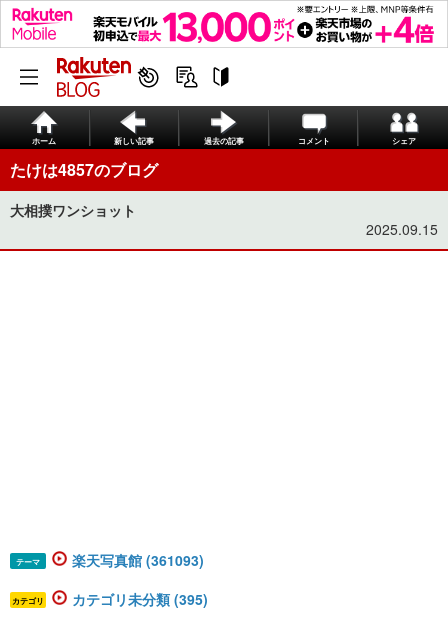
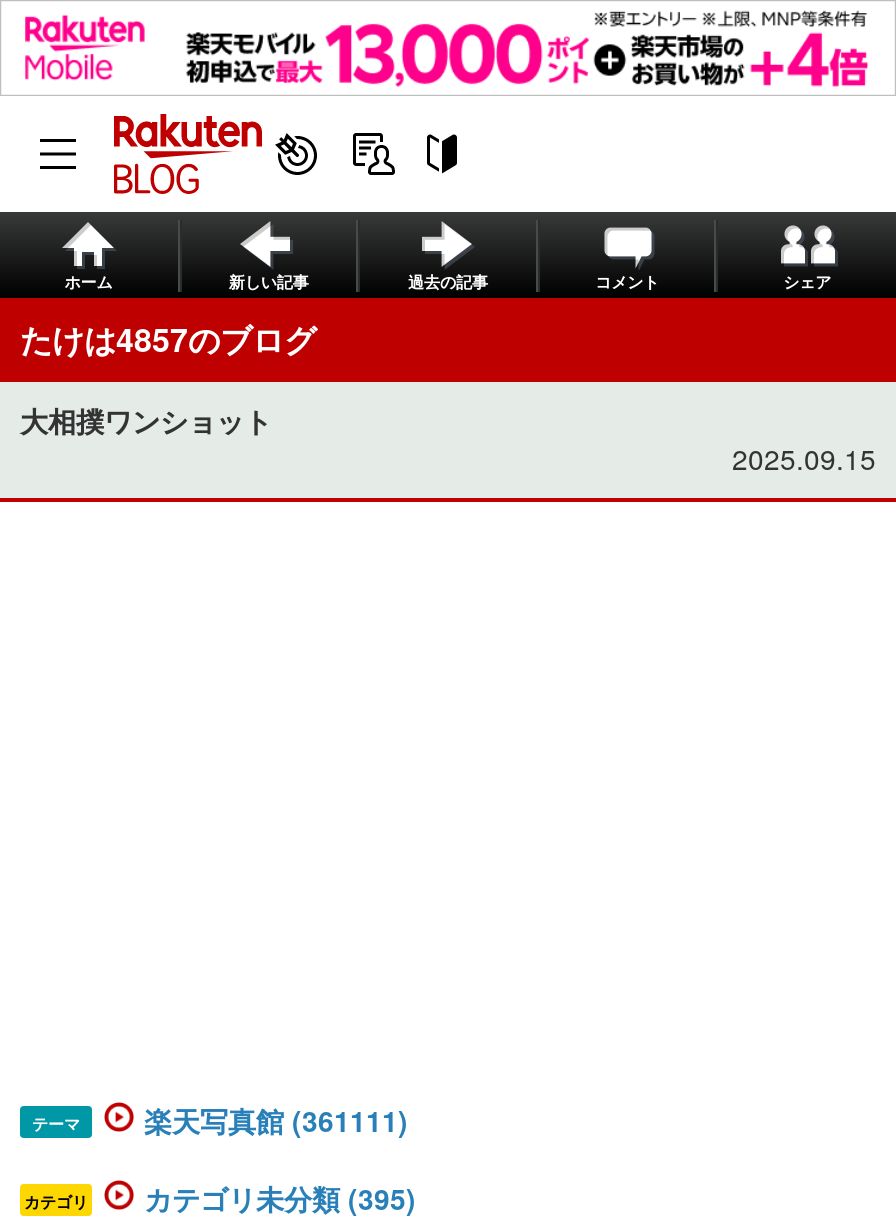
- 楽天写真館 (361093)
+ 楽天写真館 (361111)
